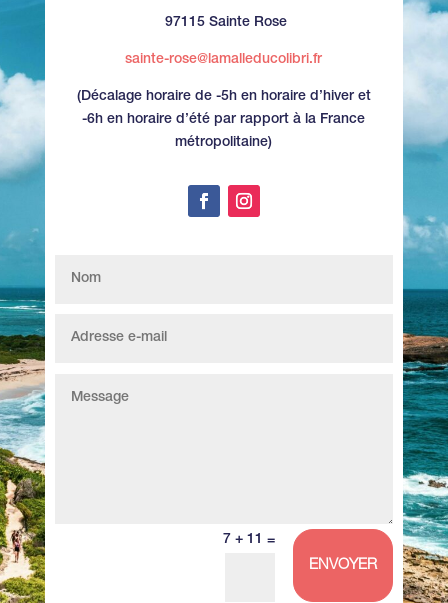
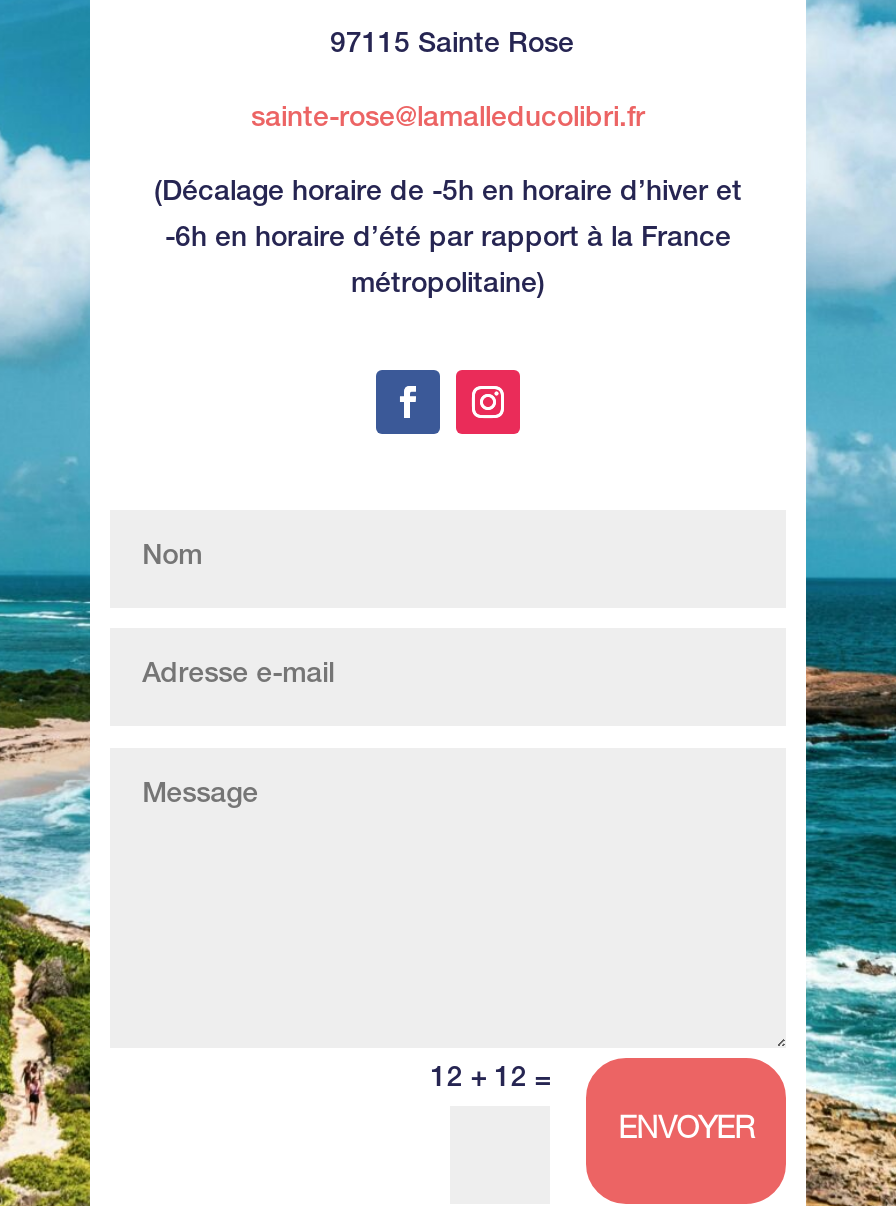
- 7 + 11 =
+ 12 + 12 =
